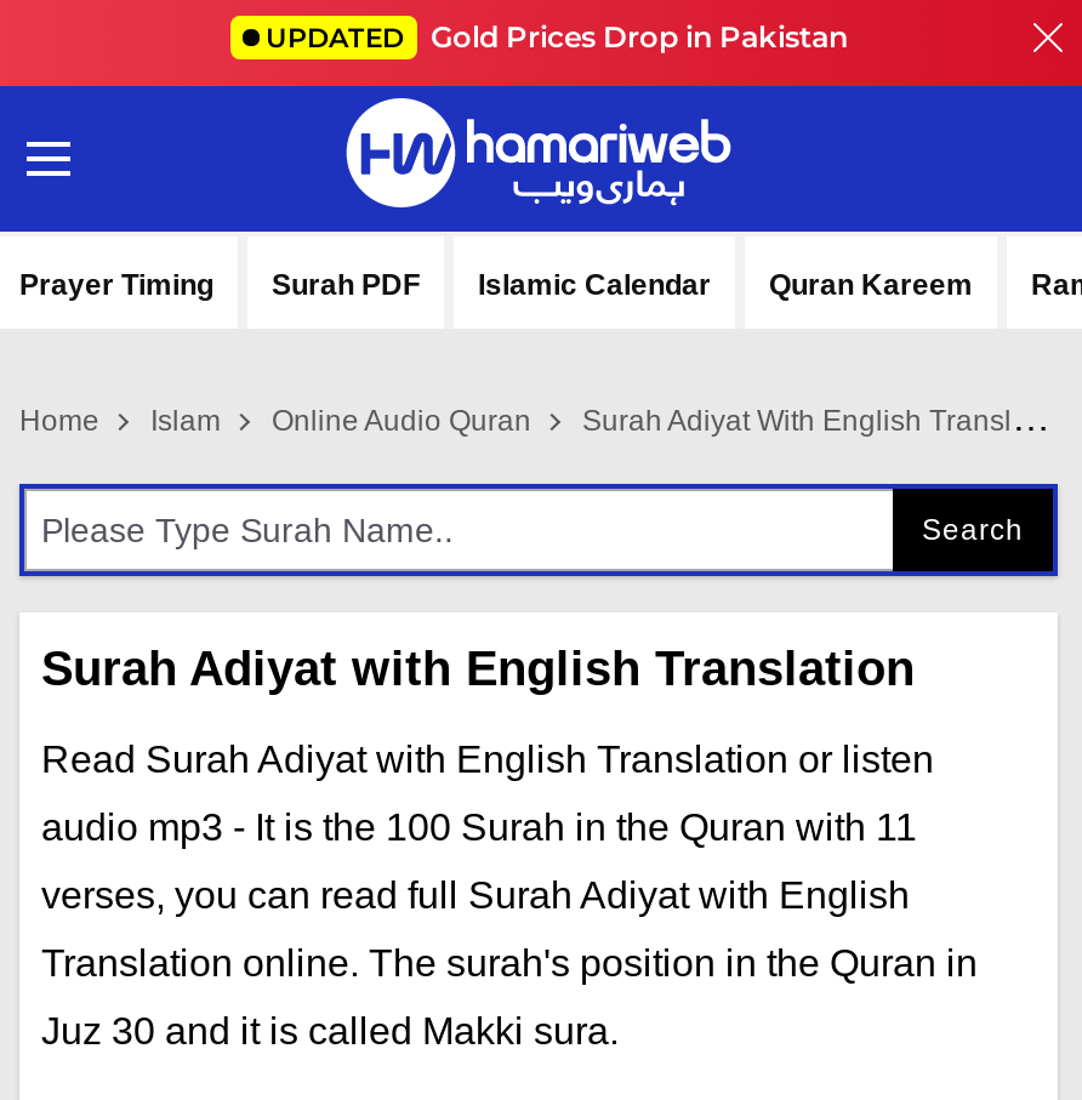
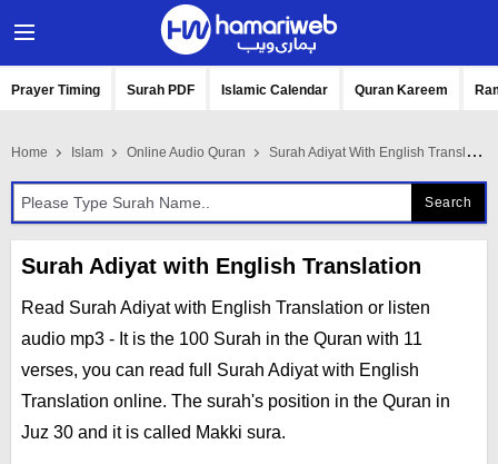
- UPDATED Gold Prices Drop in Pakistan
